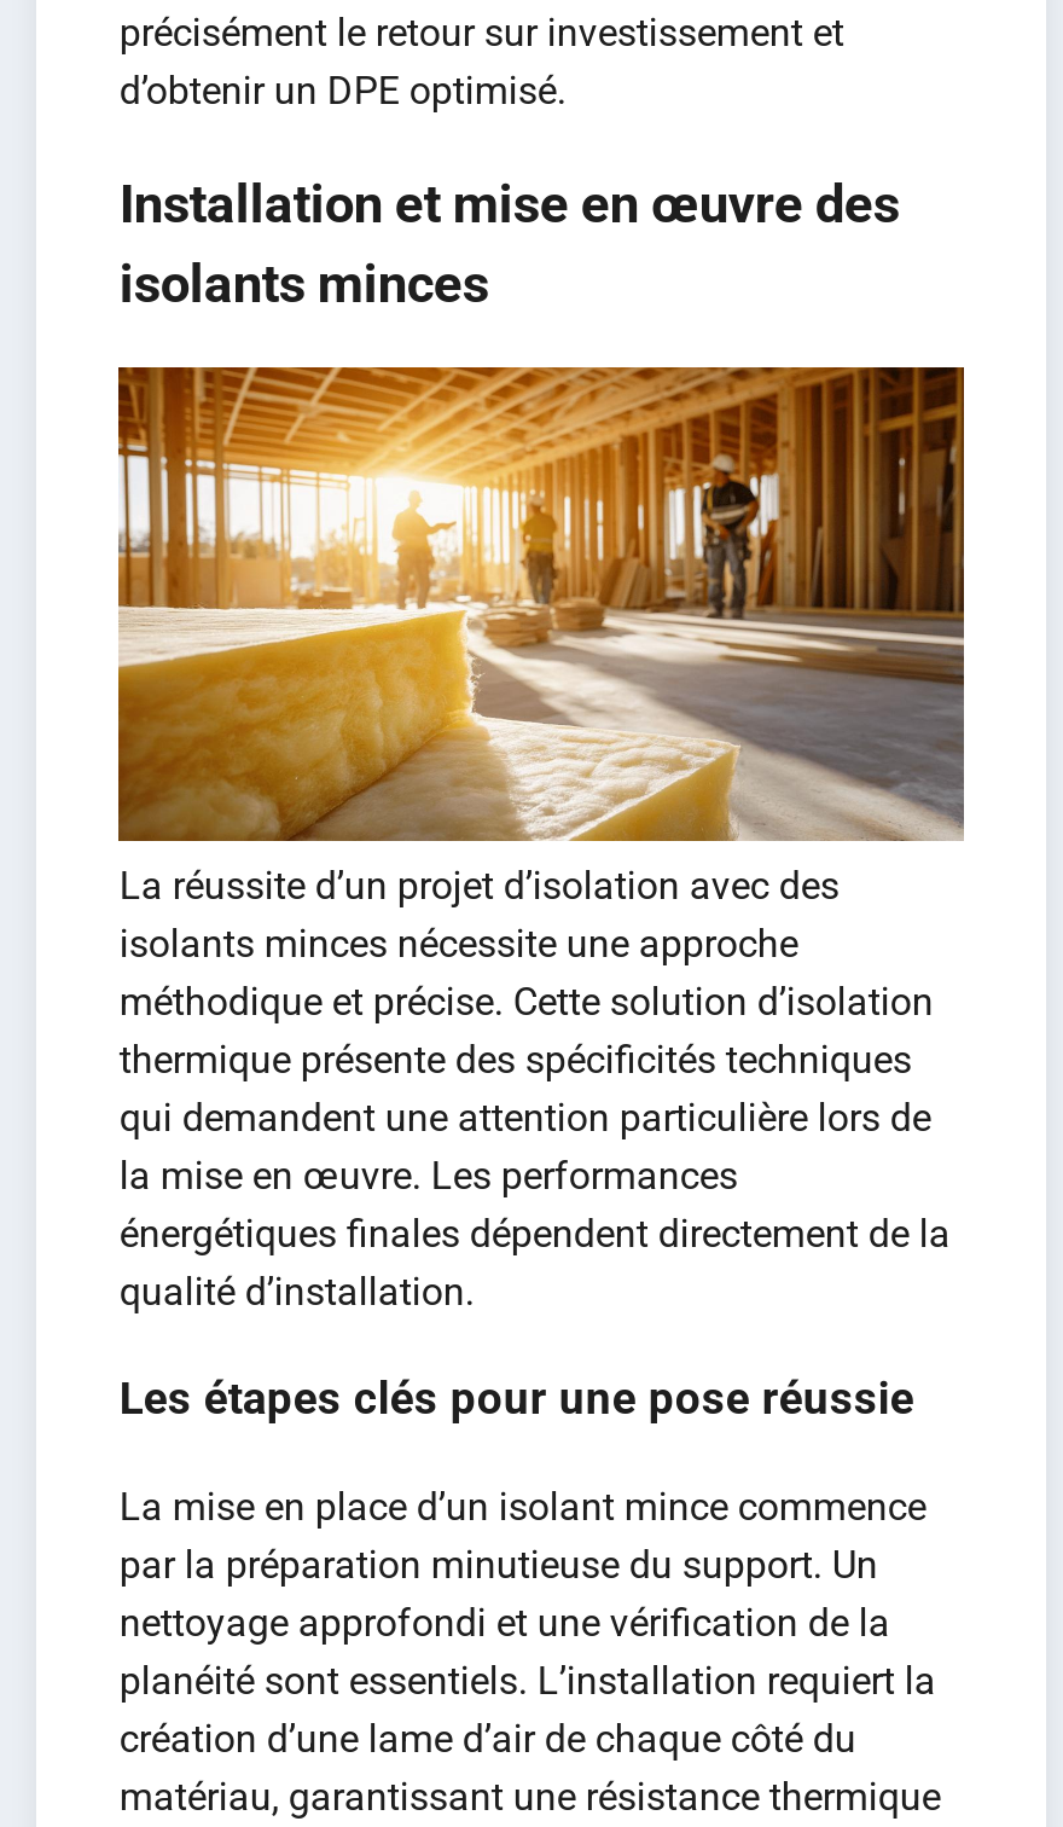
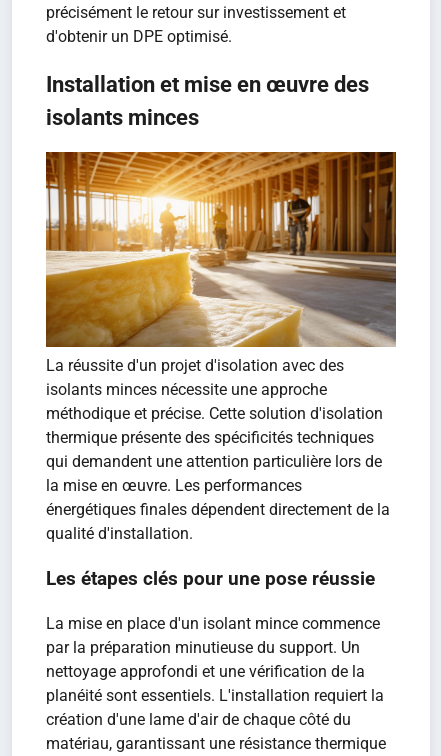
- d’obtenir un DPE optimisé.
+ d'obtenir un DPE optimisé.

- La réussite d’un projet d’isolation avec des
+ La réussite d'un projet d'isolation avec des

- méthodique et précise. Cette solution d’isolation
+ méthodique et précise. Cette solution d'isolation

- qualité d’installation.
+ qualité d'installation.

- La mise en place d’un isolant mince commence
+ La mise en place d'un isolant mince commence

- planéité sont essentiels. L’installation requiert la
+ planéité sont essentiels. L'installation requiert la

- création d’une lame d’air de chaque côté du
+ création d'une lame d'air de chaque côté du
